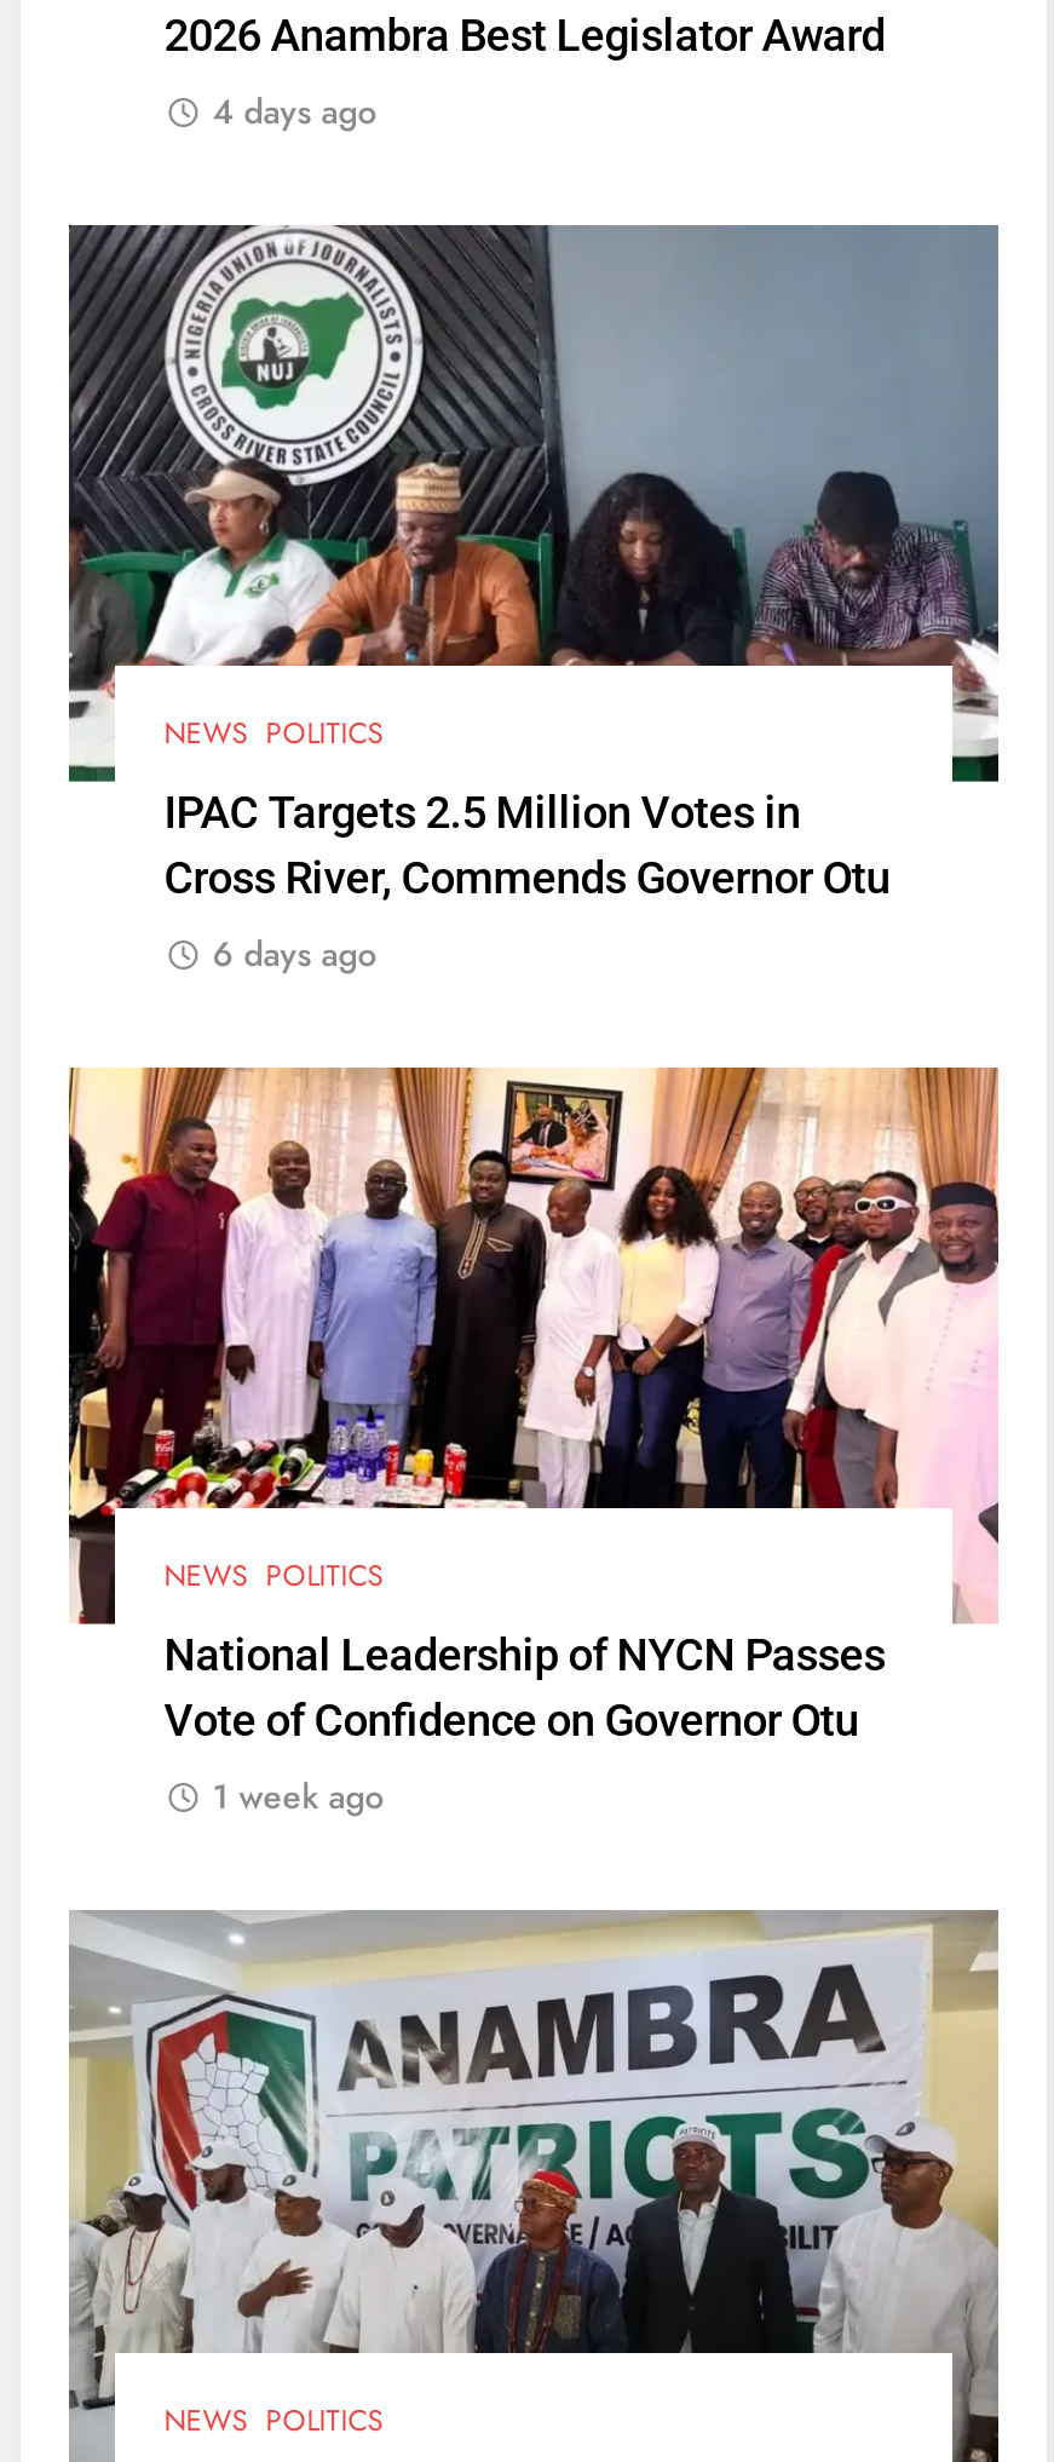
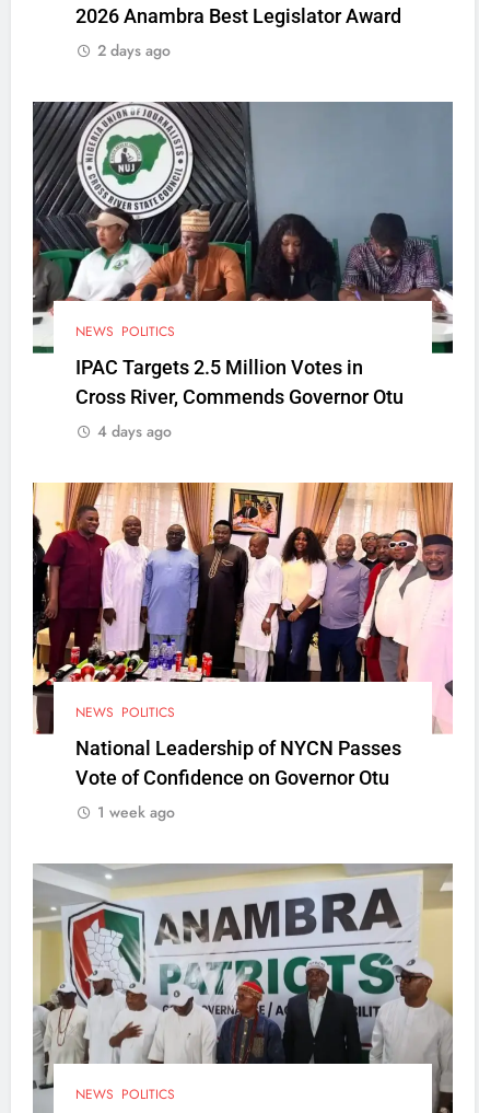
- 4 days ago
+ 2 days ago

- 6 days ago
+ 4 days ago
